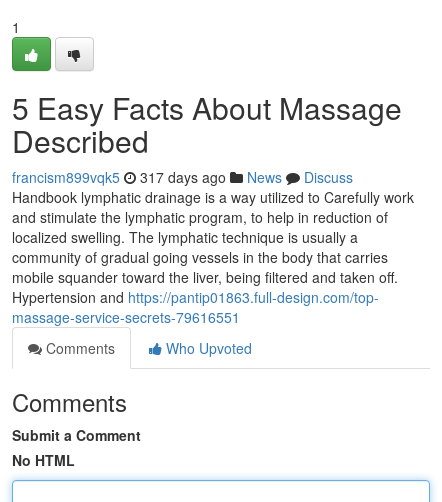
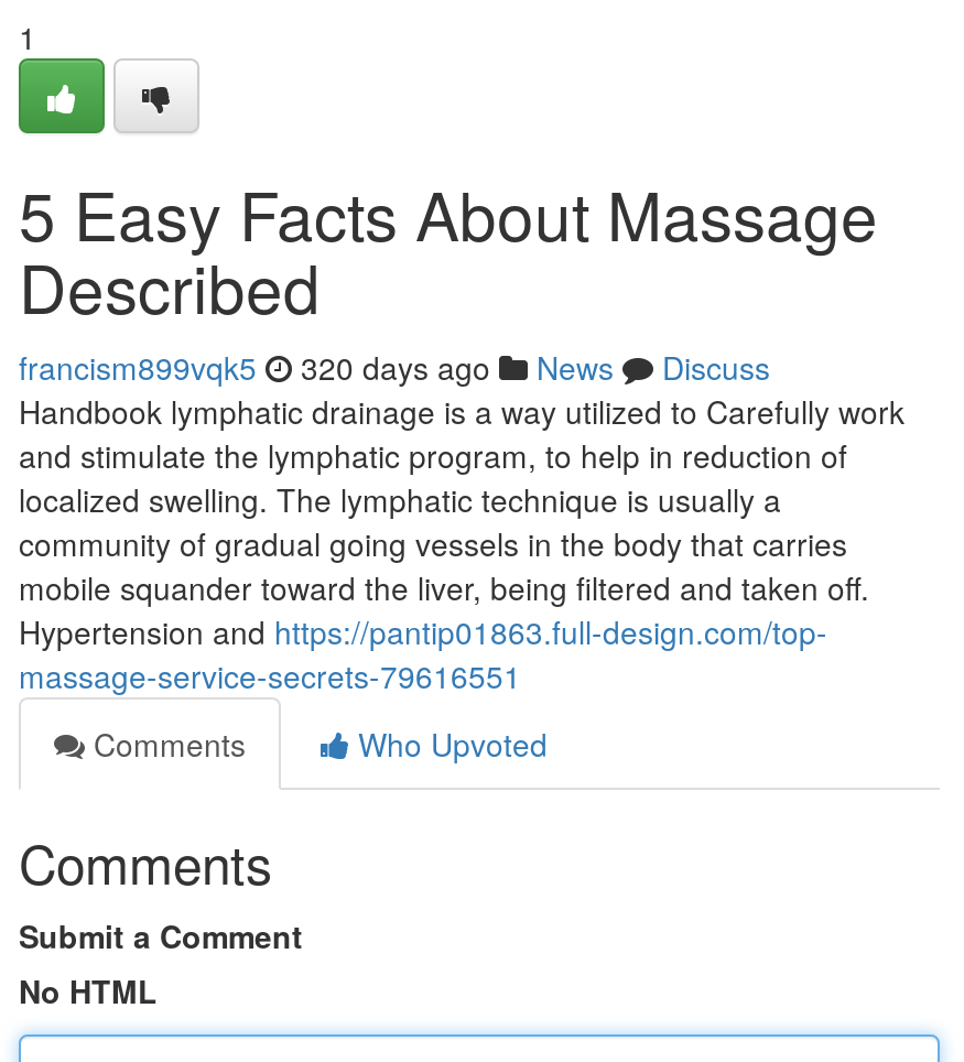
- francism899vqk5 317 days ago News Discuss
+ francism899vqk5 320 days ago News Discuss
